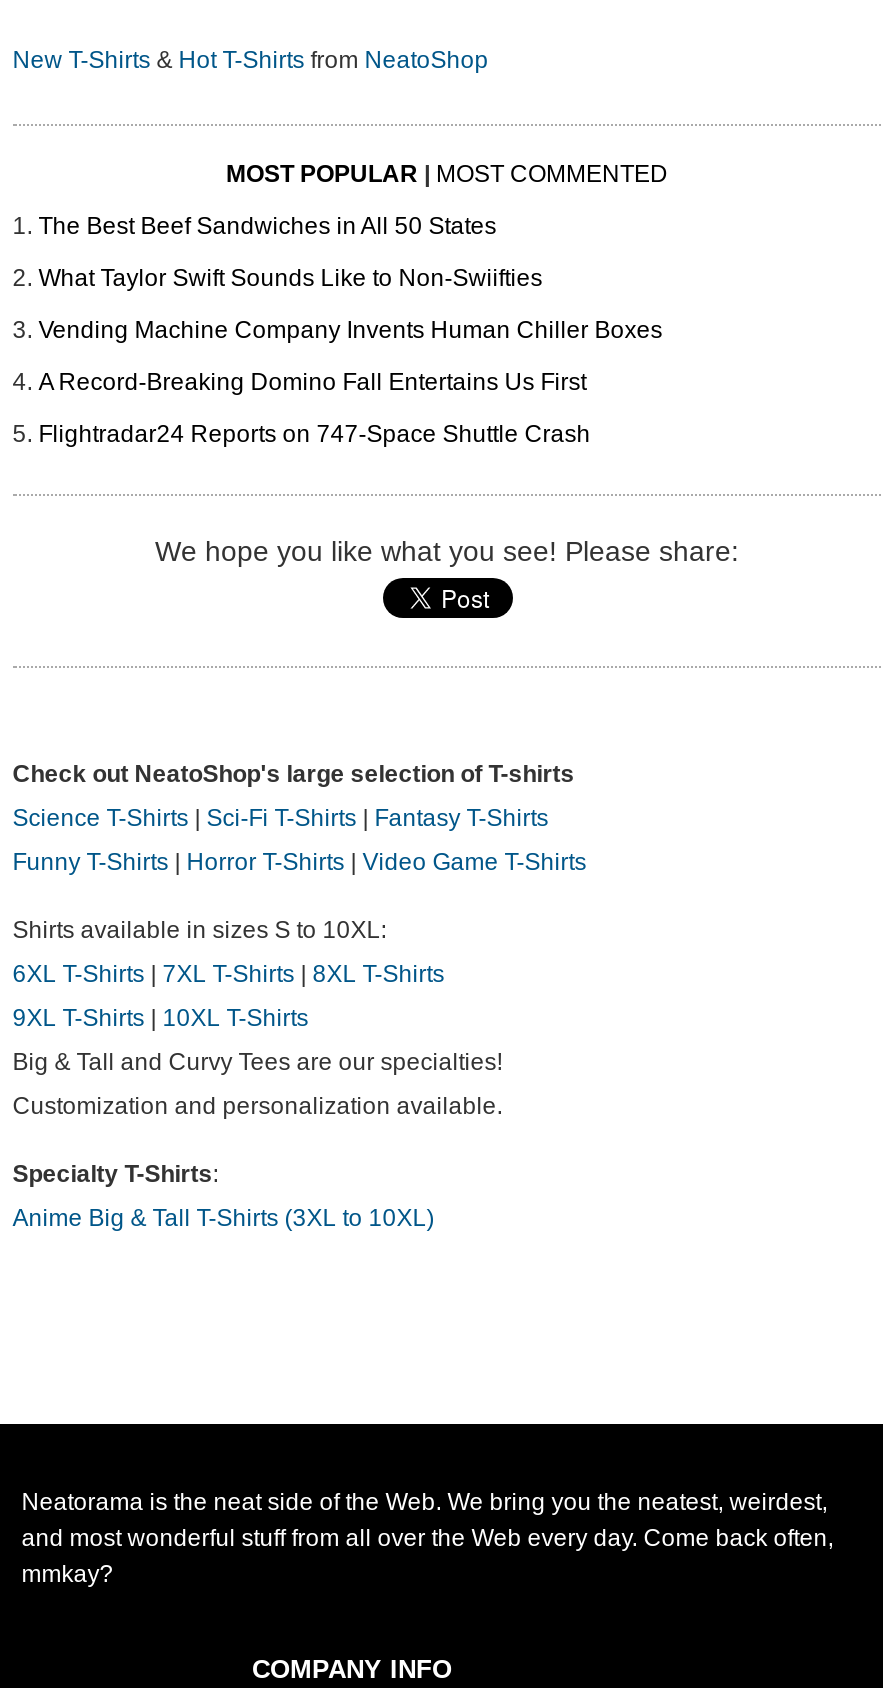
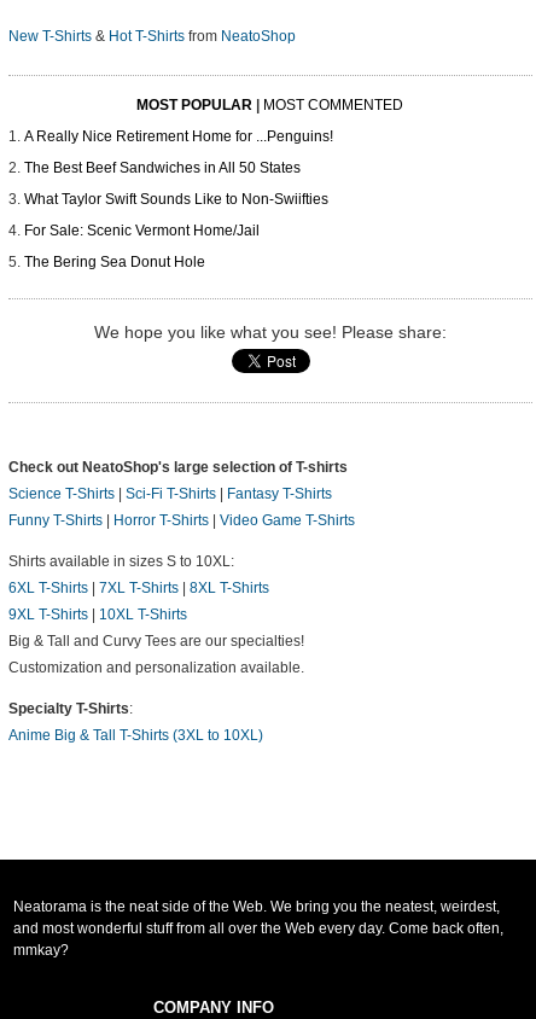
+ A Really Nice Retirement Home for ...Penguins!

moved down: The Best Beef Sandwiches in All 50 States | What Taylor Swift Sounds Like to Non-Swiifties

- Vending Machine Company Invents Human Chiller Boxes
- A Record-Breaking Domino Fall Entertains Us First
- Flightradar24 Reports on 747-Space Shuttle Crash
+ For Sale: Scenic Vermont Home/Jail
+ The Bering Sea Donut Hole
